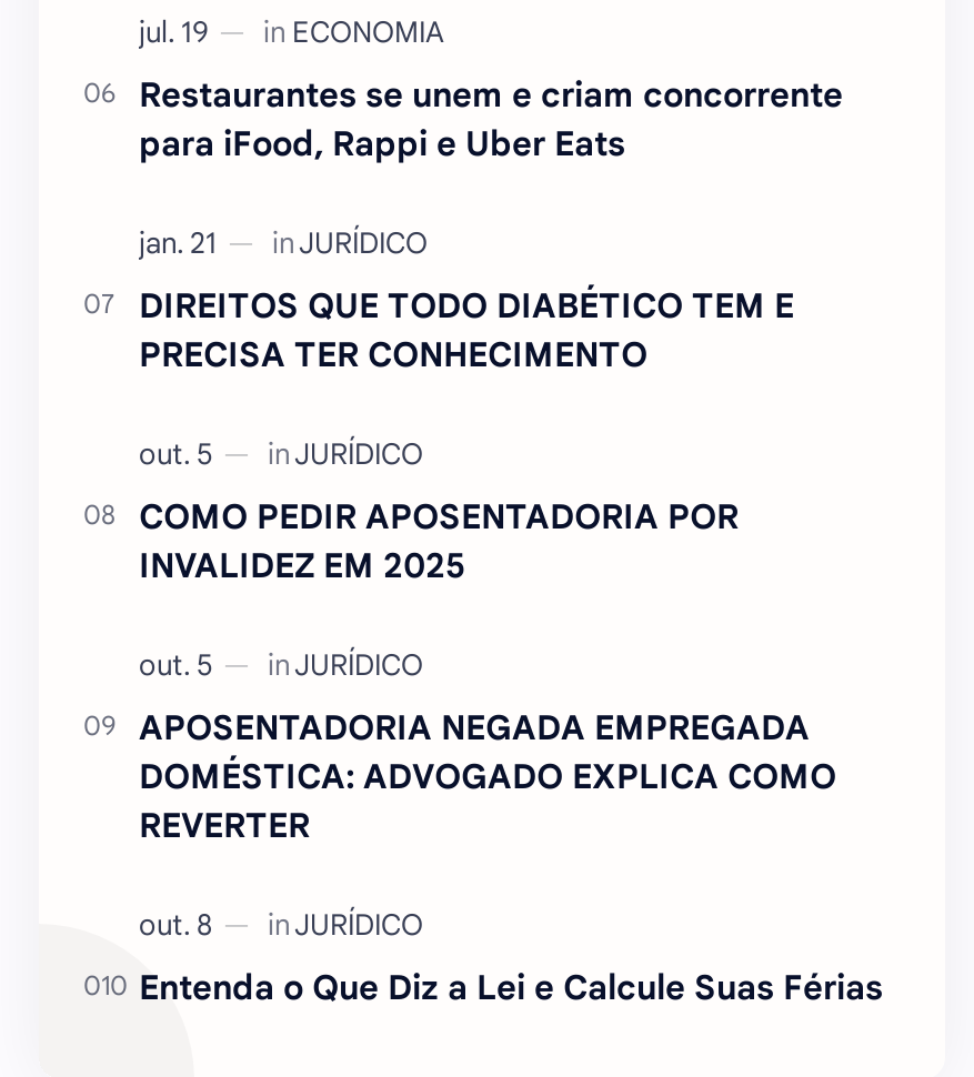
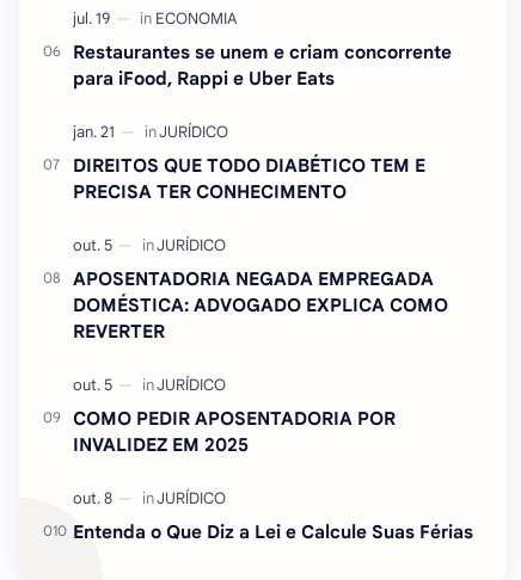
moved down: COMO PEDIR APOSENTADORIA POR | INVALIDEZ EM 2025

moved up: APOSENTADORIA NEGADA EMPREGADA | DOMÉSTICA: ADVOGADO EXPLICA COMO | REVERTER
